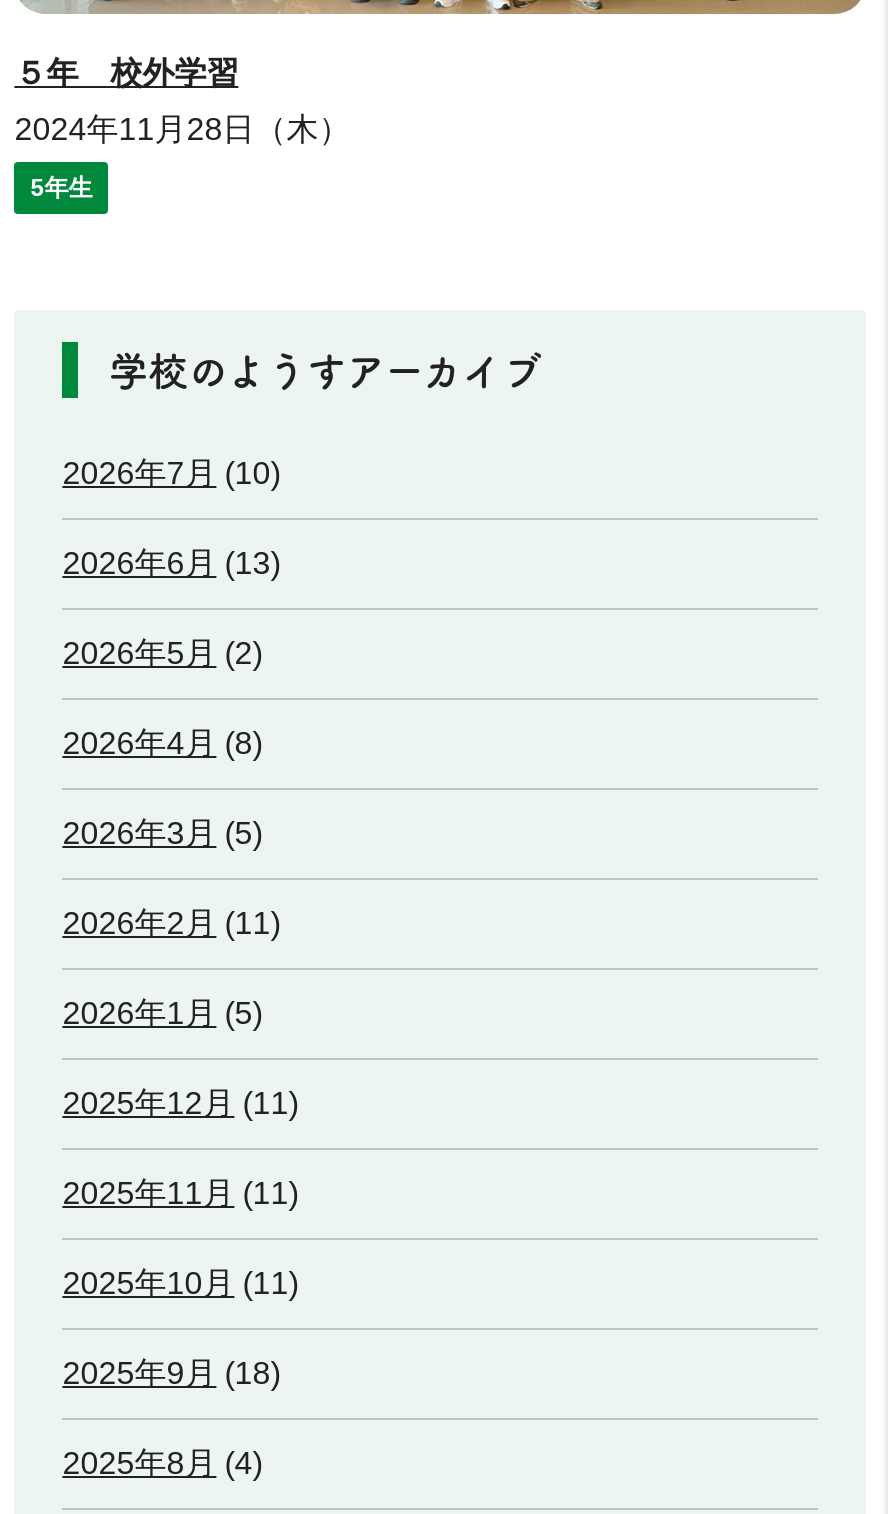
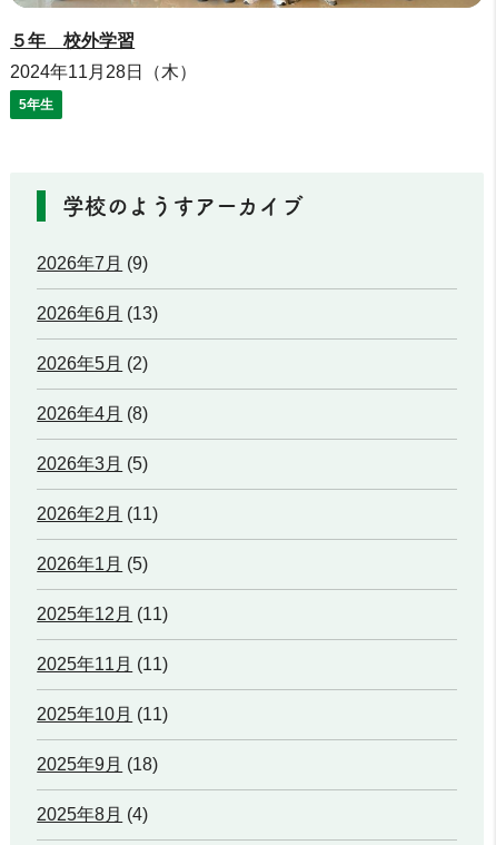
- 2026年7月(10)
+ 2026年7月(9)
